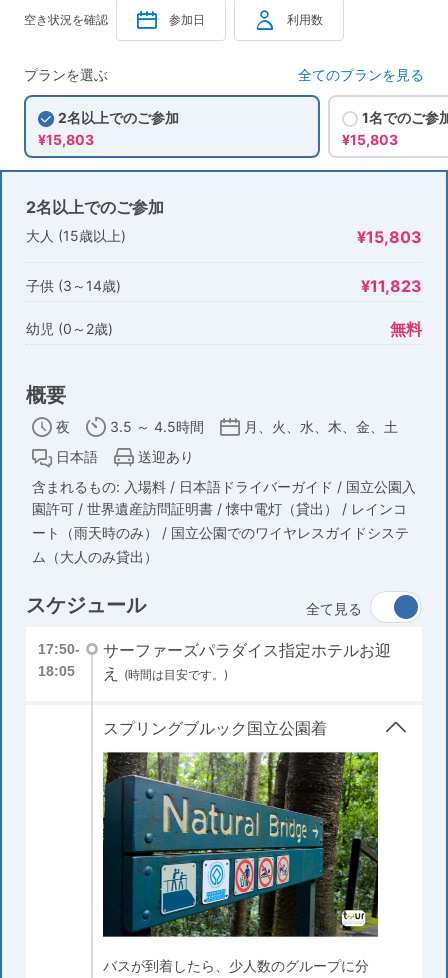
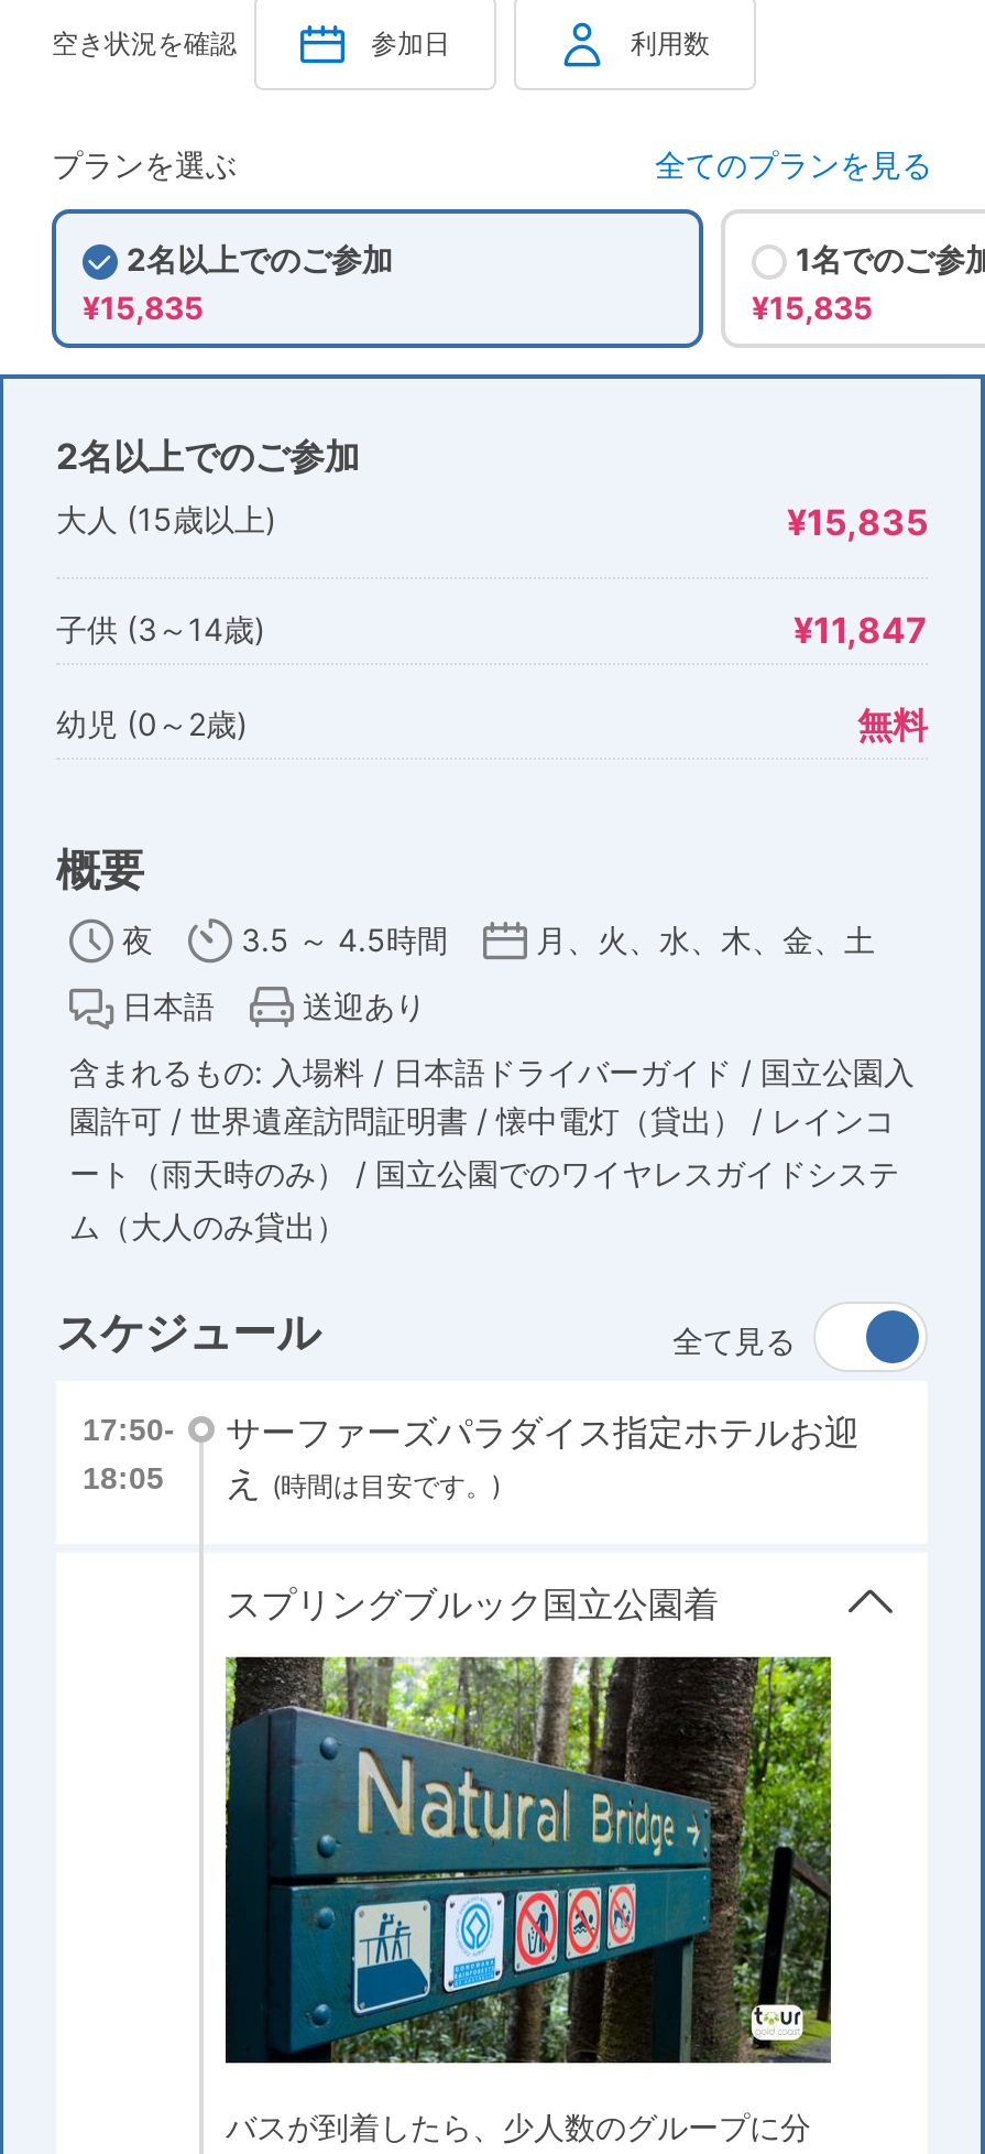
- ¥15,803
+ ¥15,835

- ¥15,803
+ ¥15,835

- ¥15,803
+ ¥15,835

- ¥11,823
+ ¥11,847
